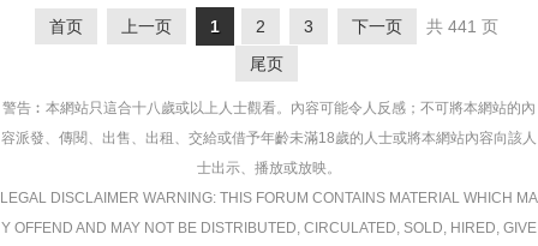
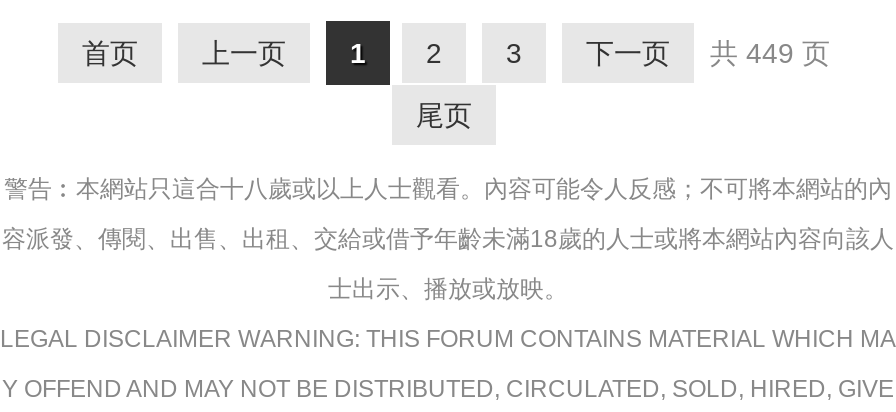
- 首页 上一页 1 2 3 下一页 共 441 页
+ 首页 上一页 1 2 3 下一页 共 449 页
